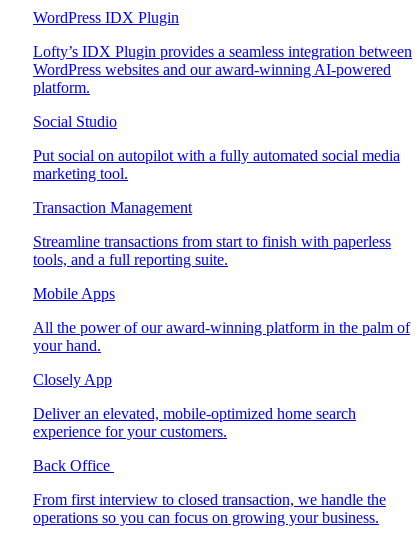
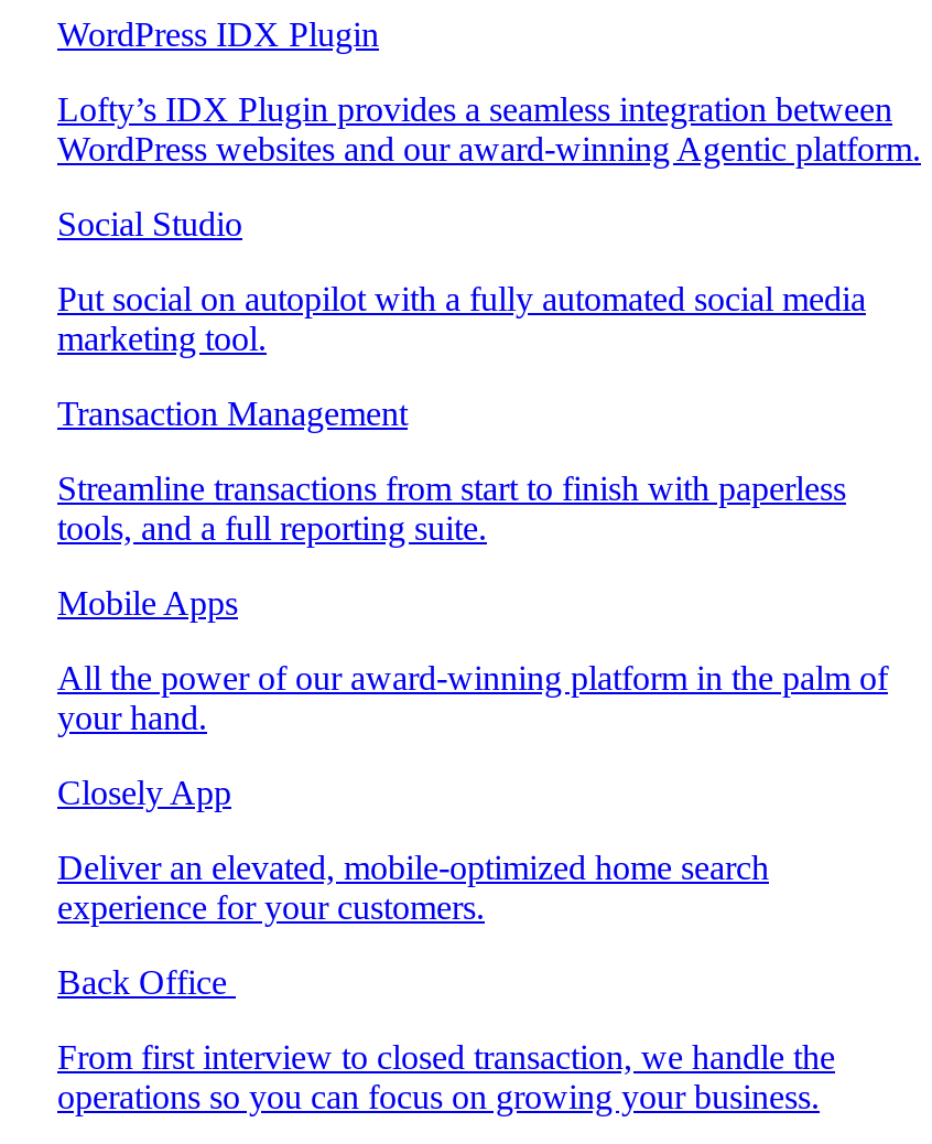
- WordPress websites and our award-winning AI-powered
- platform.
+ WordPress websites and our award-winning Agentic platform.
